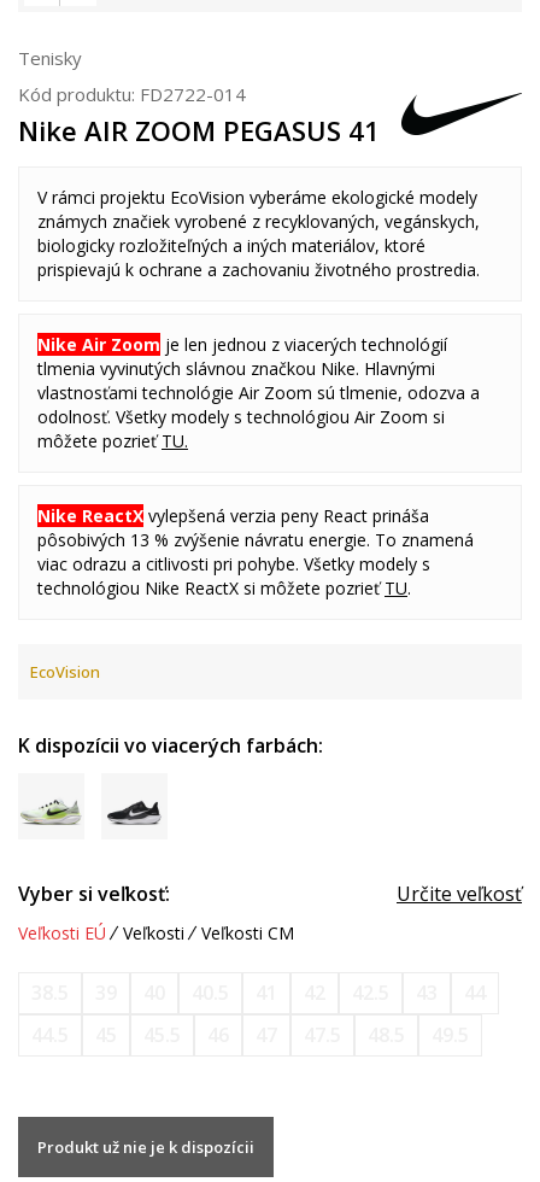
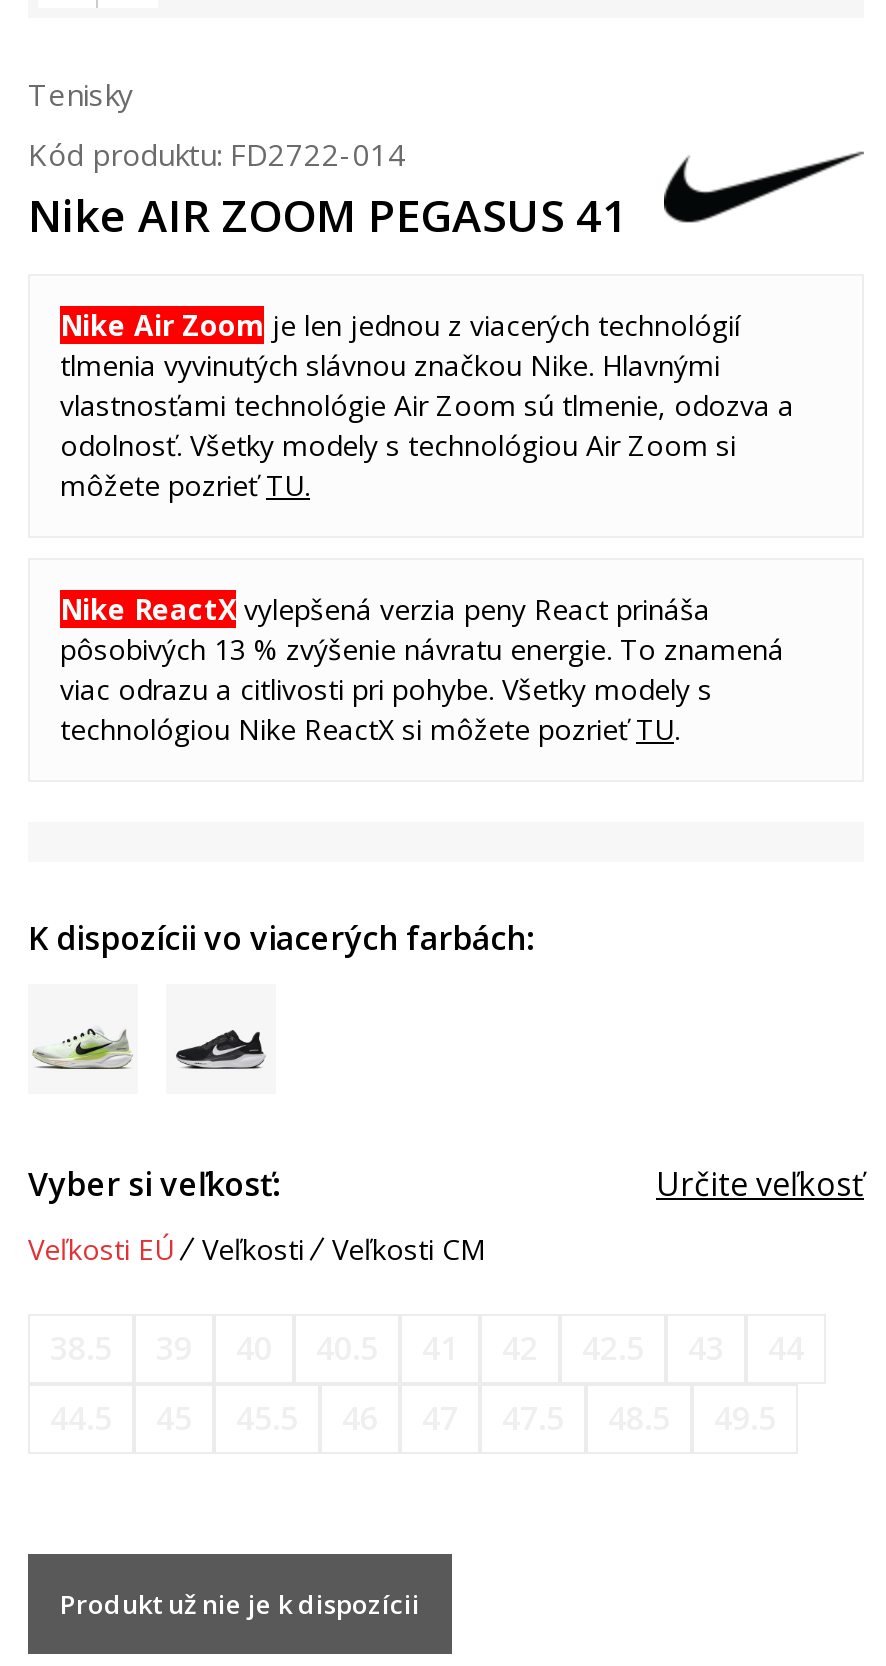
- V rámci projektu EcoVision vyberáme ekologické modely
- známych značiek vyrobené z recyklovaných, vegánskych,
- biologicky rozložiteľných a iných materiálov, ktoré
- prispievajú k ochrane a zachovaniu životného prostredia.

- EcoVision
